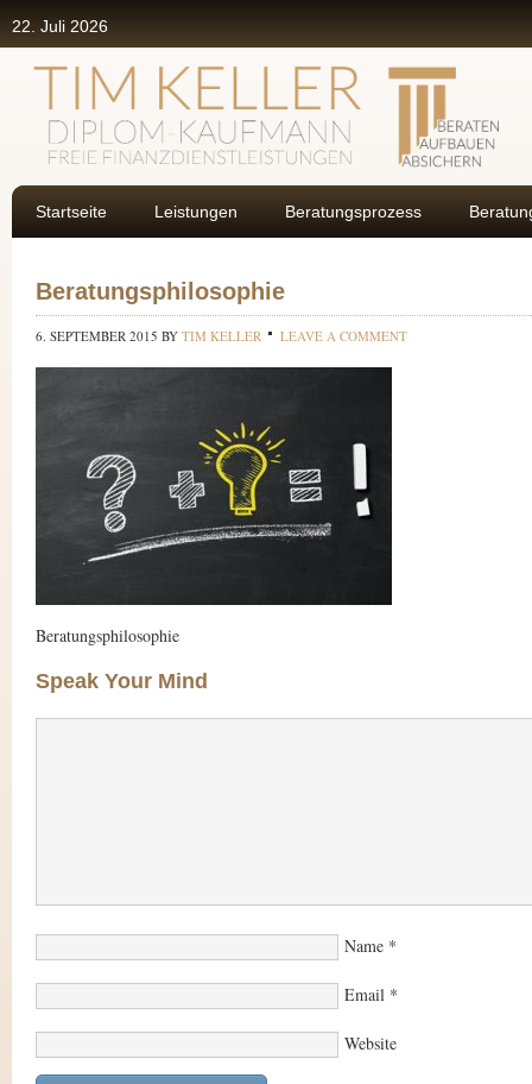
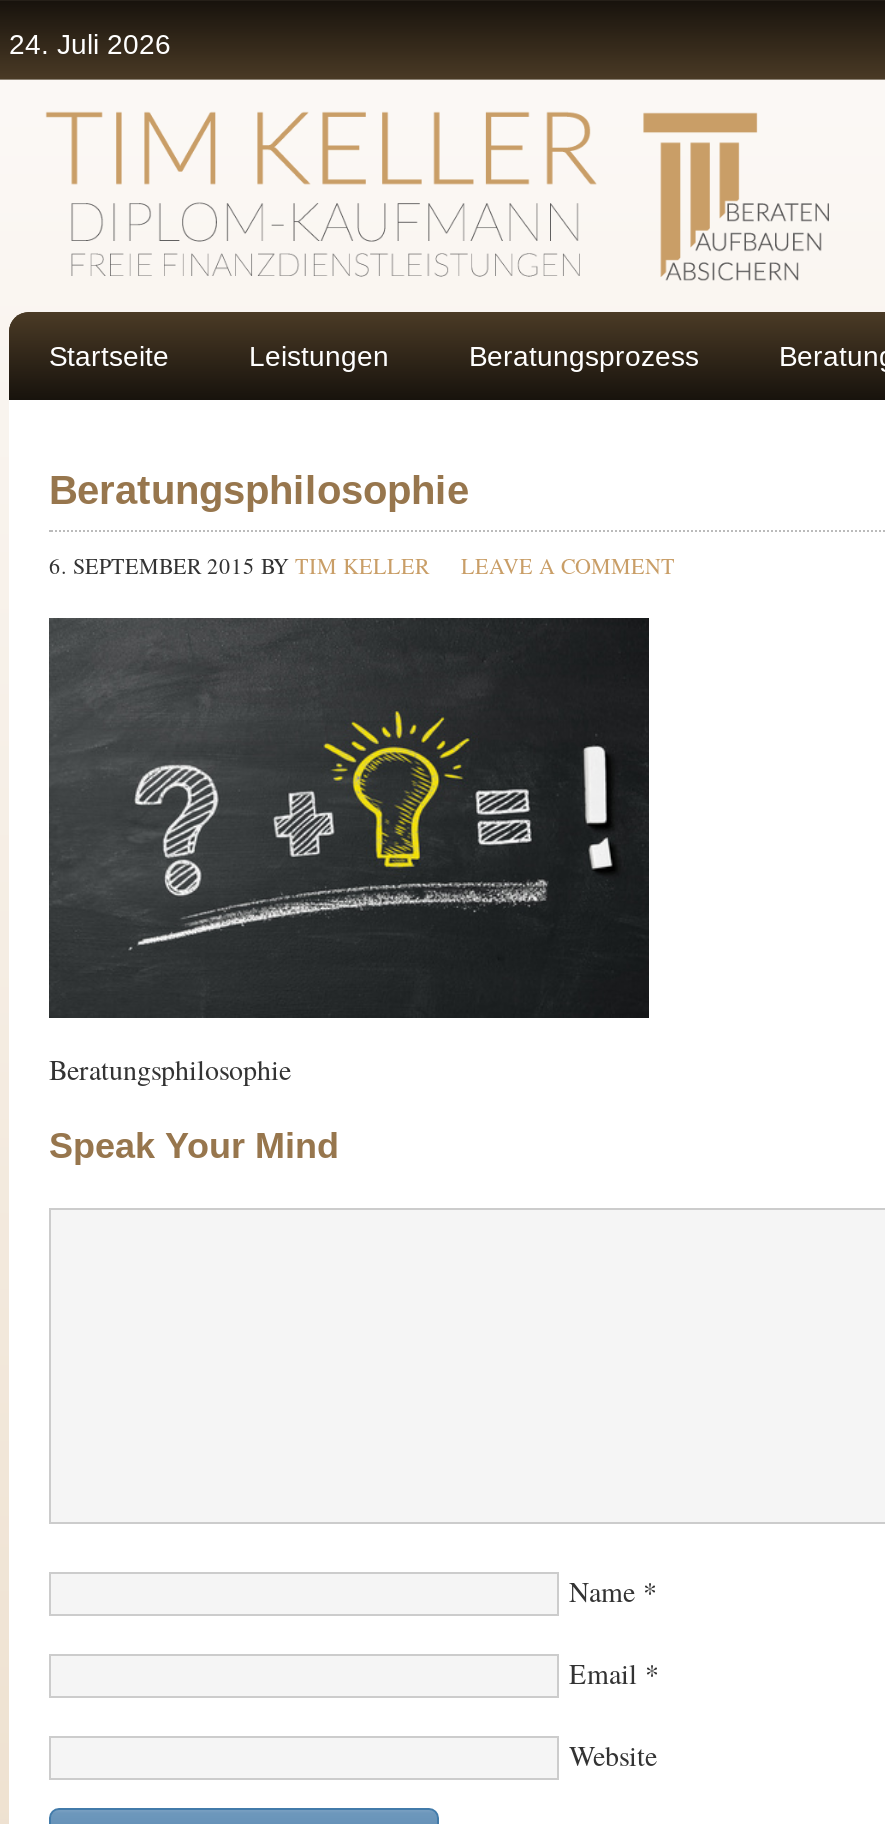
- 22. Juli 2026
+ 24. Juli 2026
